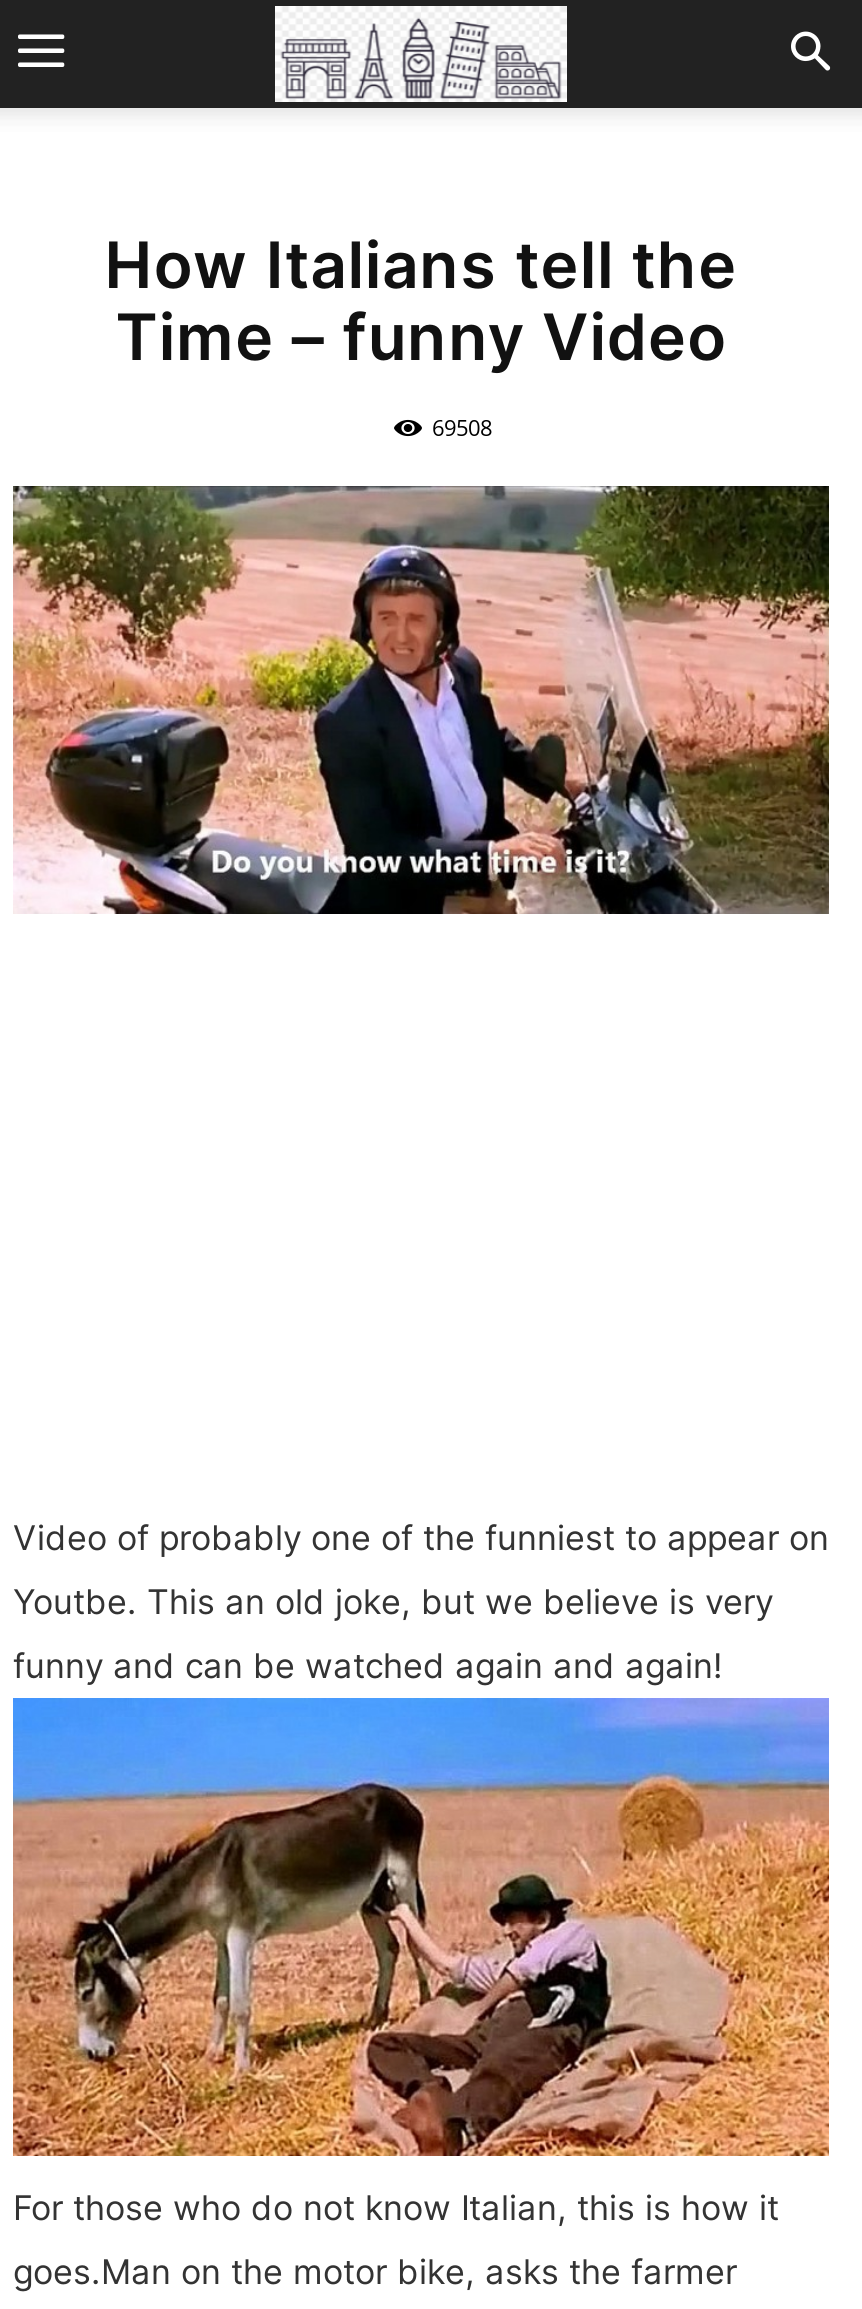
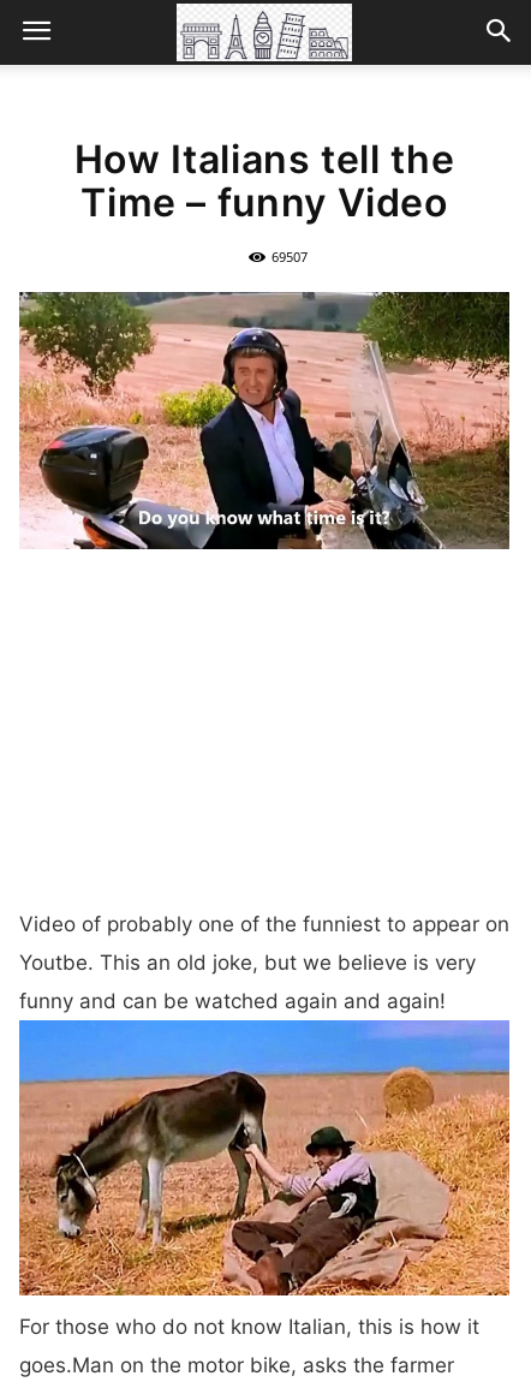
- 69508
+ 69507
